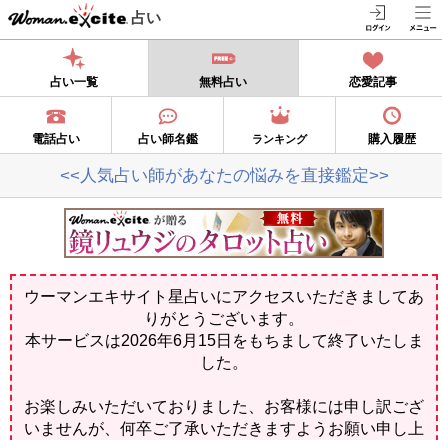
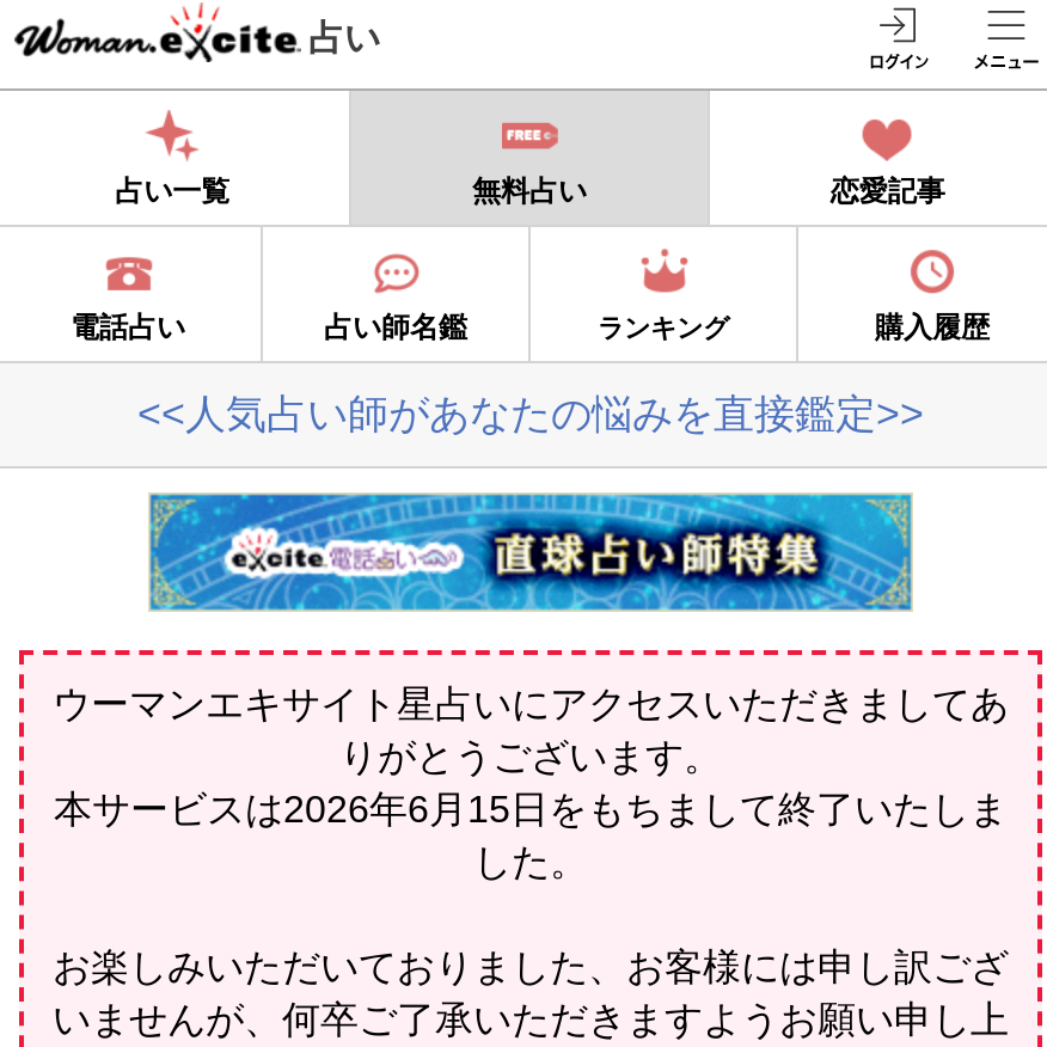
- [image]
+ [image]
